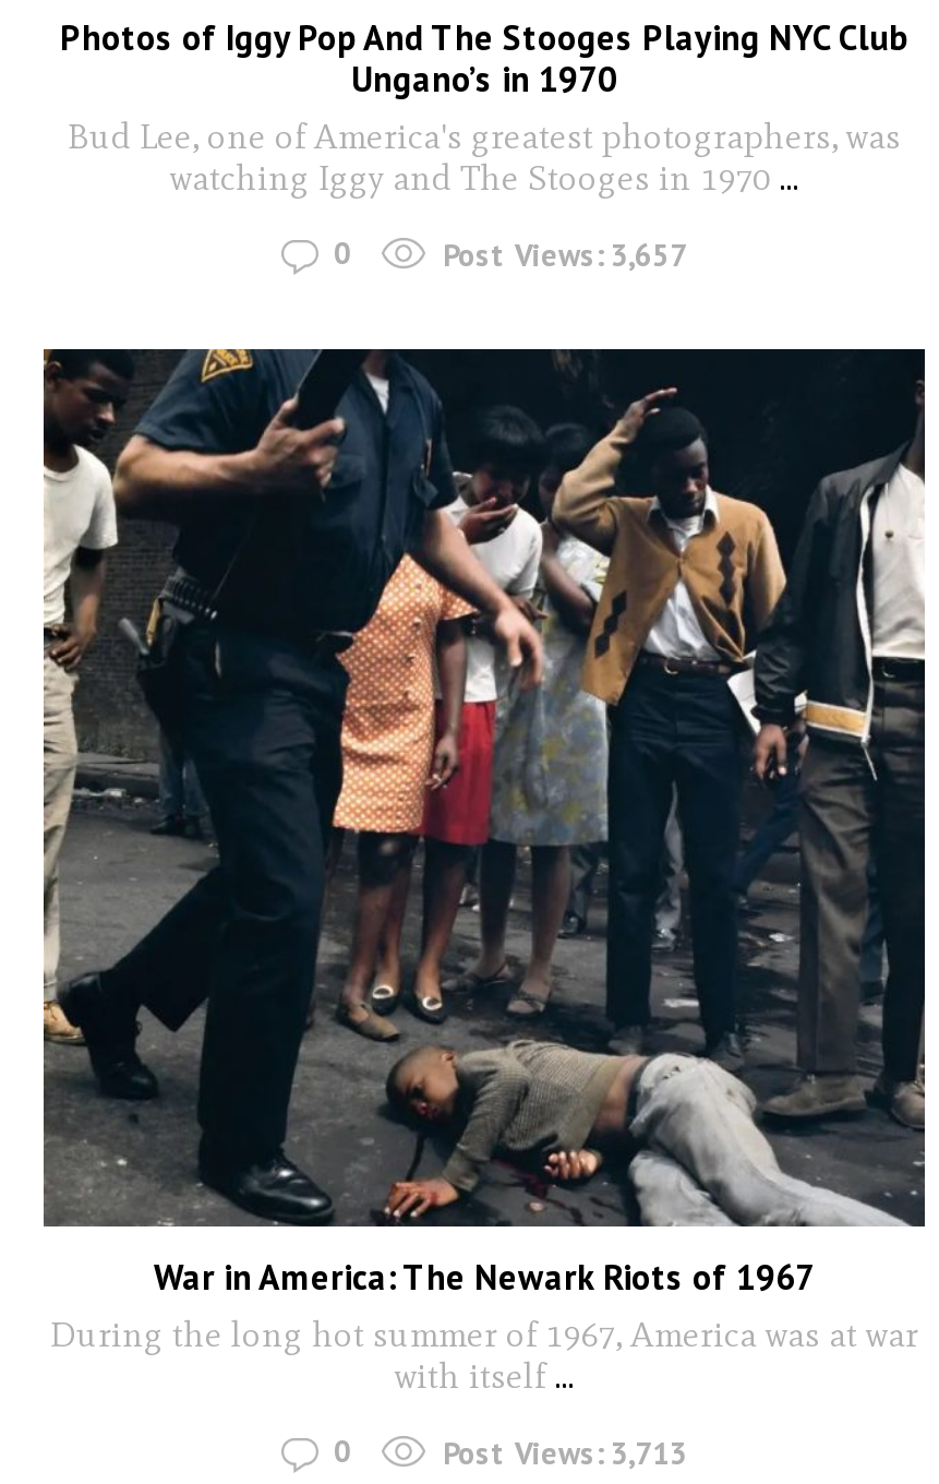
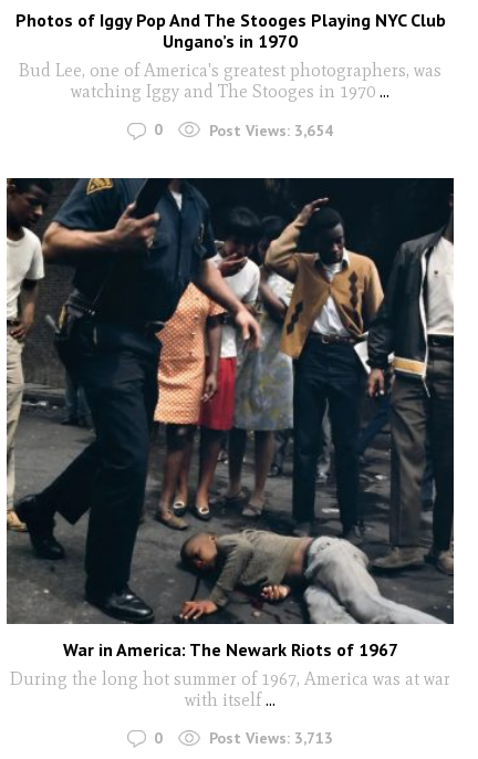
- Post Views: 3,657
+ Post Views: 3,654
